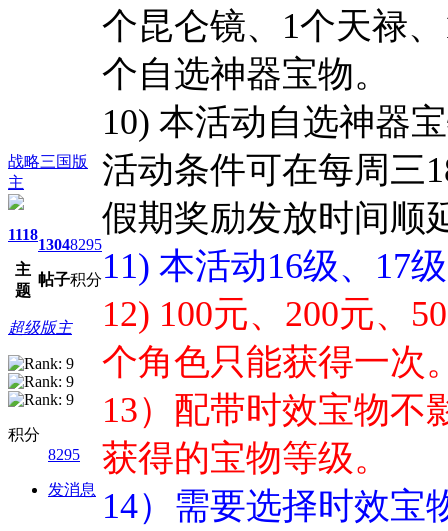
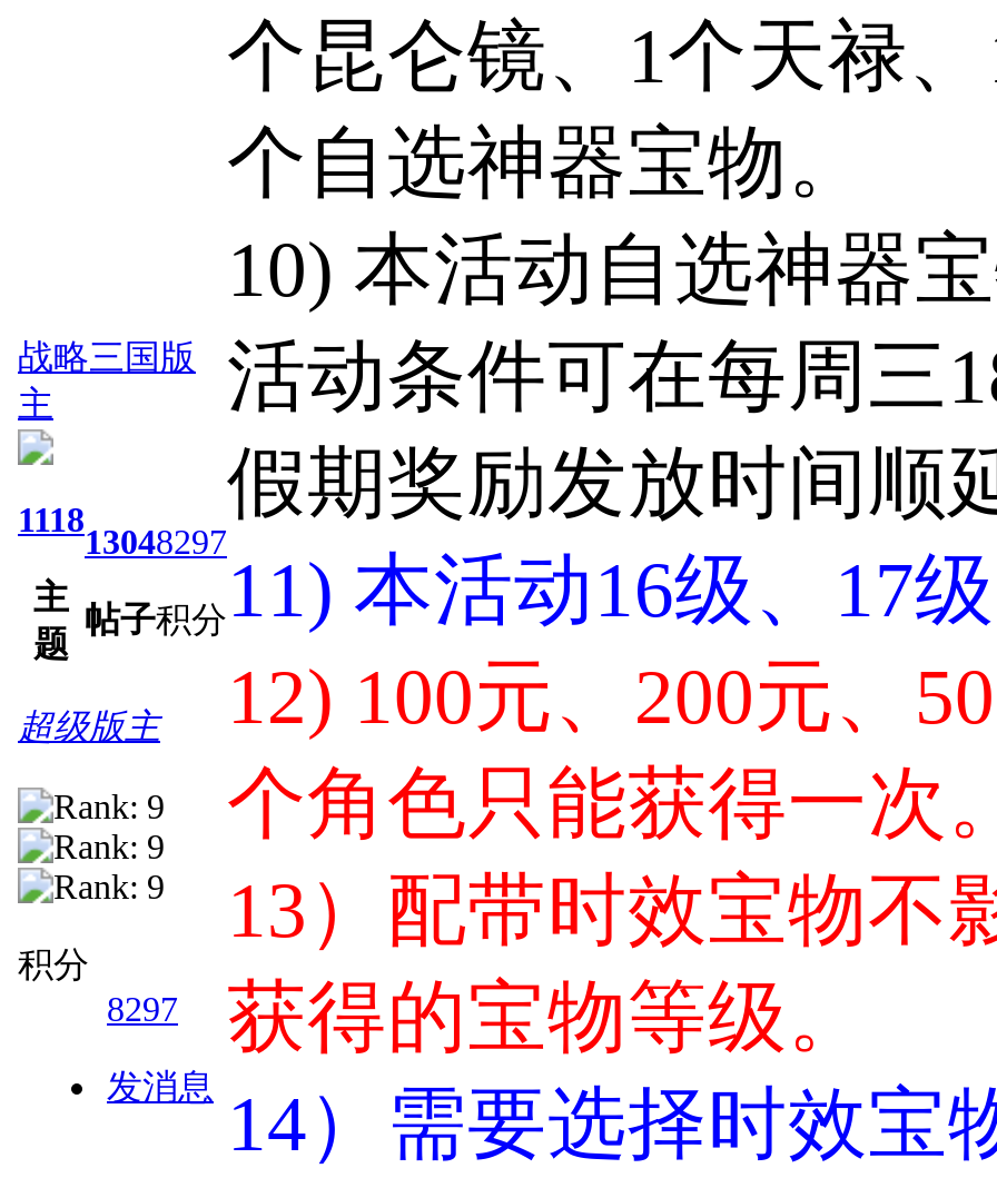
- 1304 8295
+ 1304 8297

- 8295 获得的宝物等级。
+ 8297 获得的宝物等级。
